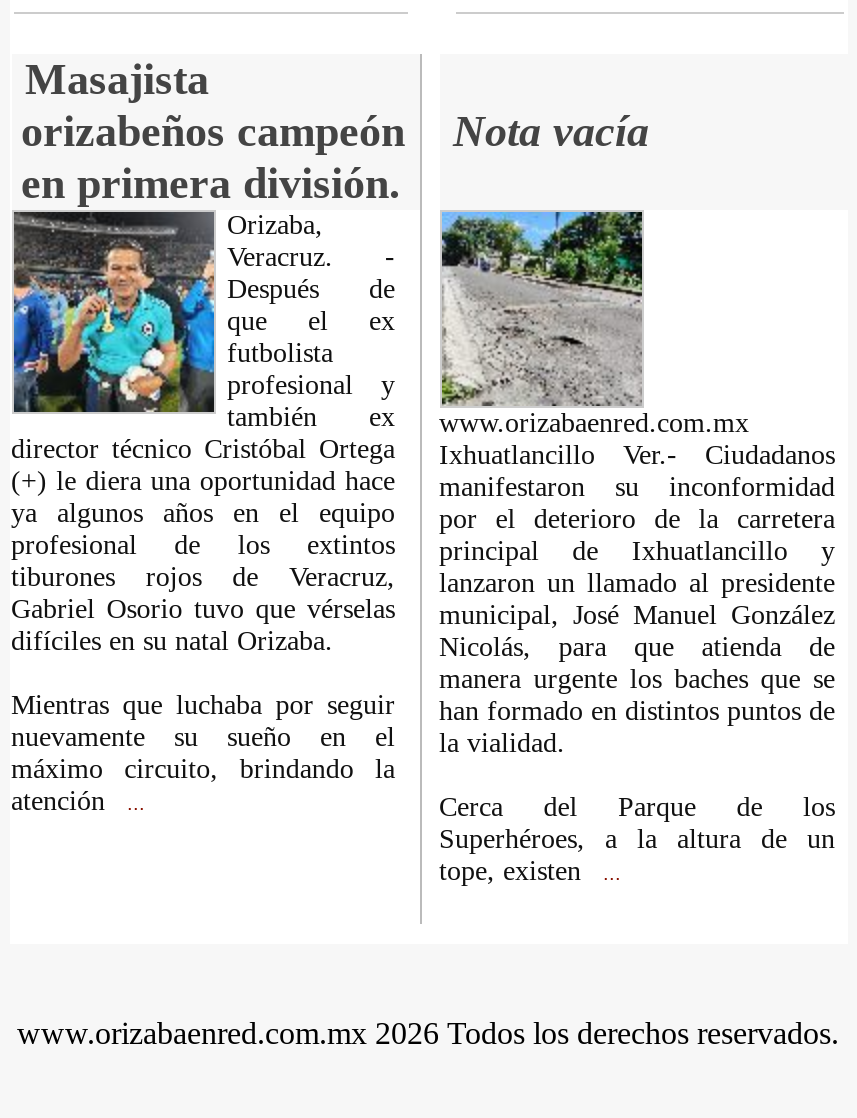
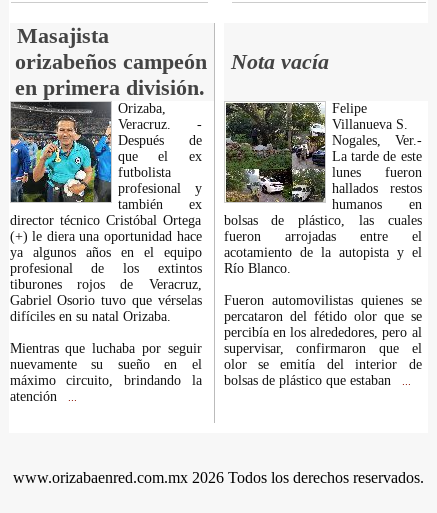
- [image]
- www.orizabaenred.com.mx
- Ixhuatlancillo Ver.- Ciudadanos
- manifestaron su inconformidad
- por el deterioro de la carretera
- principal de Ixhuatlancillo y
- lanzaron un llamado al presidente
- municipal, José Manuel González
- Nicolás, para que atienda de
- manera urgente los baches que se
- han formado en distintos puntos de
- la vialidad.
+ [image]
+ Felipe
+ Villanueva S.
+ Nogales, Ver.-
+ La tarde de este
+ lunes fueron
+ hallados restos
+ humanos en
+ bolsas de plástico, las cuales
+ fueron arrojadas entre el
+ acotamiento de la autopista y el
+ Río Blanco.

- Cerca del Parque de los
- Superhéroes, a la altura de un
- tope, existen ...
+ Fueron automovilistas quienes se
+ percataron del fétido olor que se
+ percibía en los alrededores, pero al
+ supervisar, confirmaron que el
+ olor se emitía del interior de
+ bolsas de plástico que estaban ...
